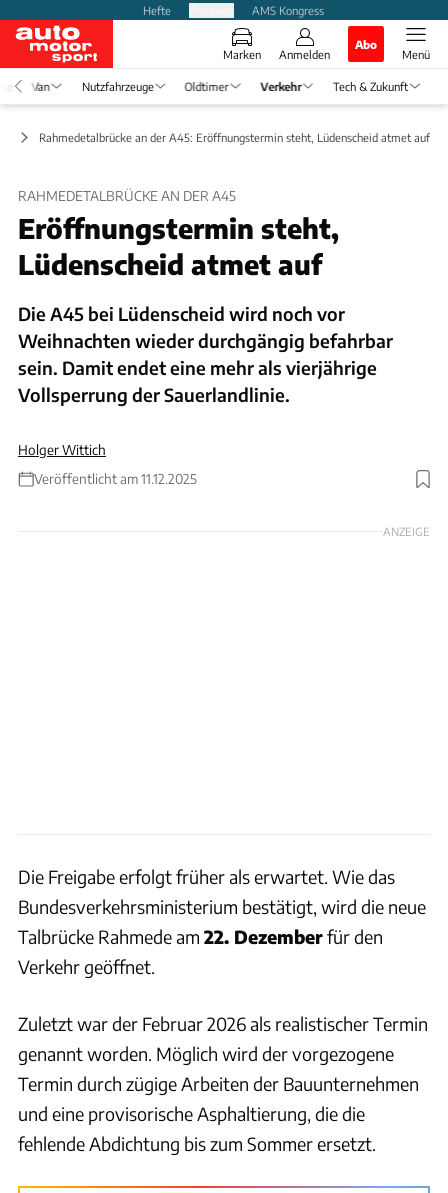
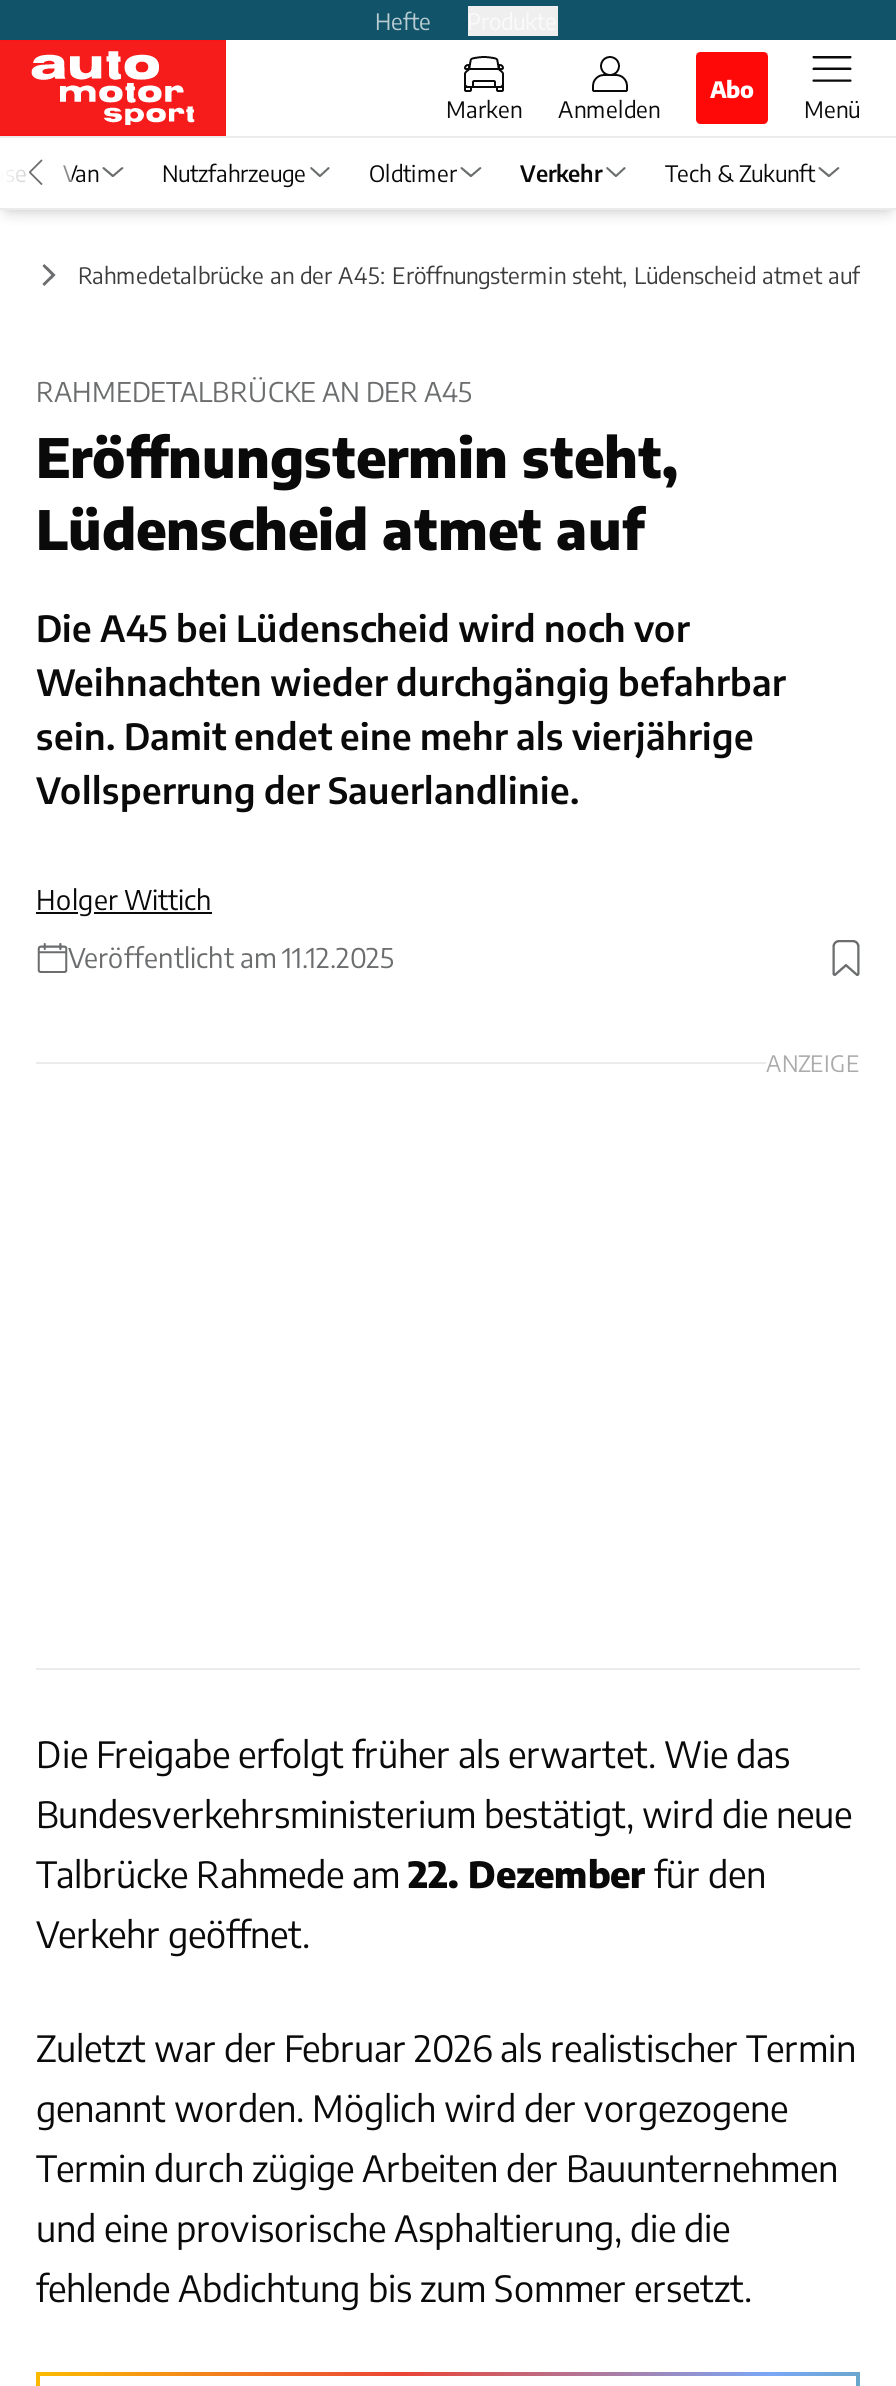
- AMS Kongress
